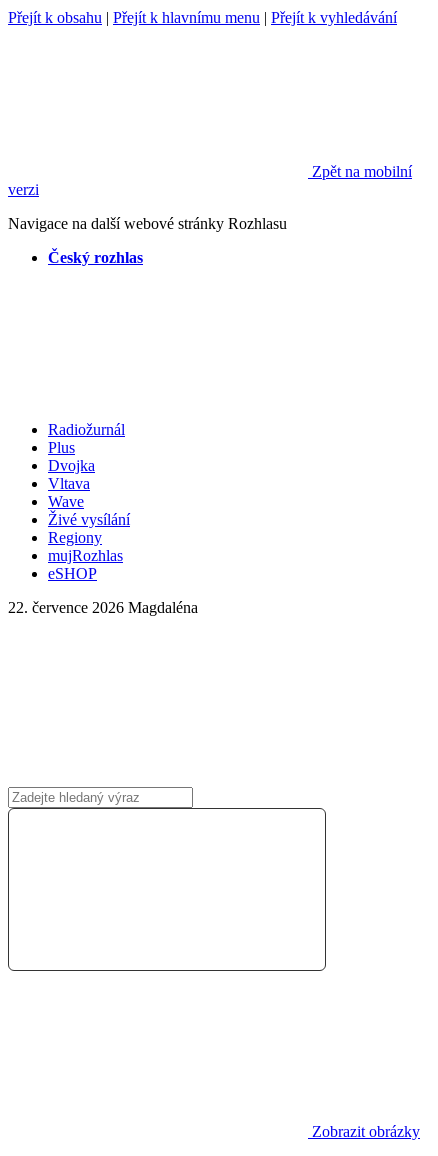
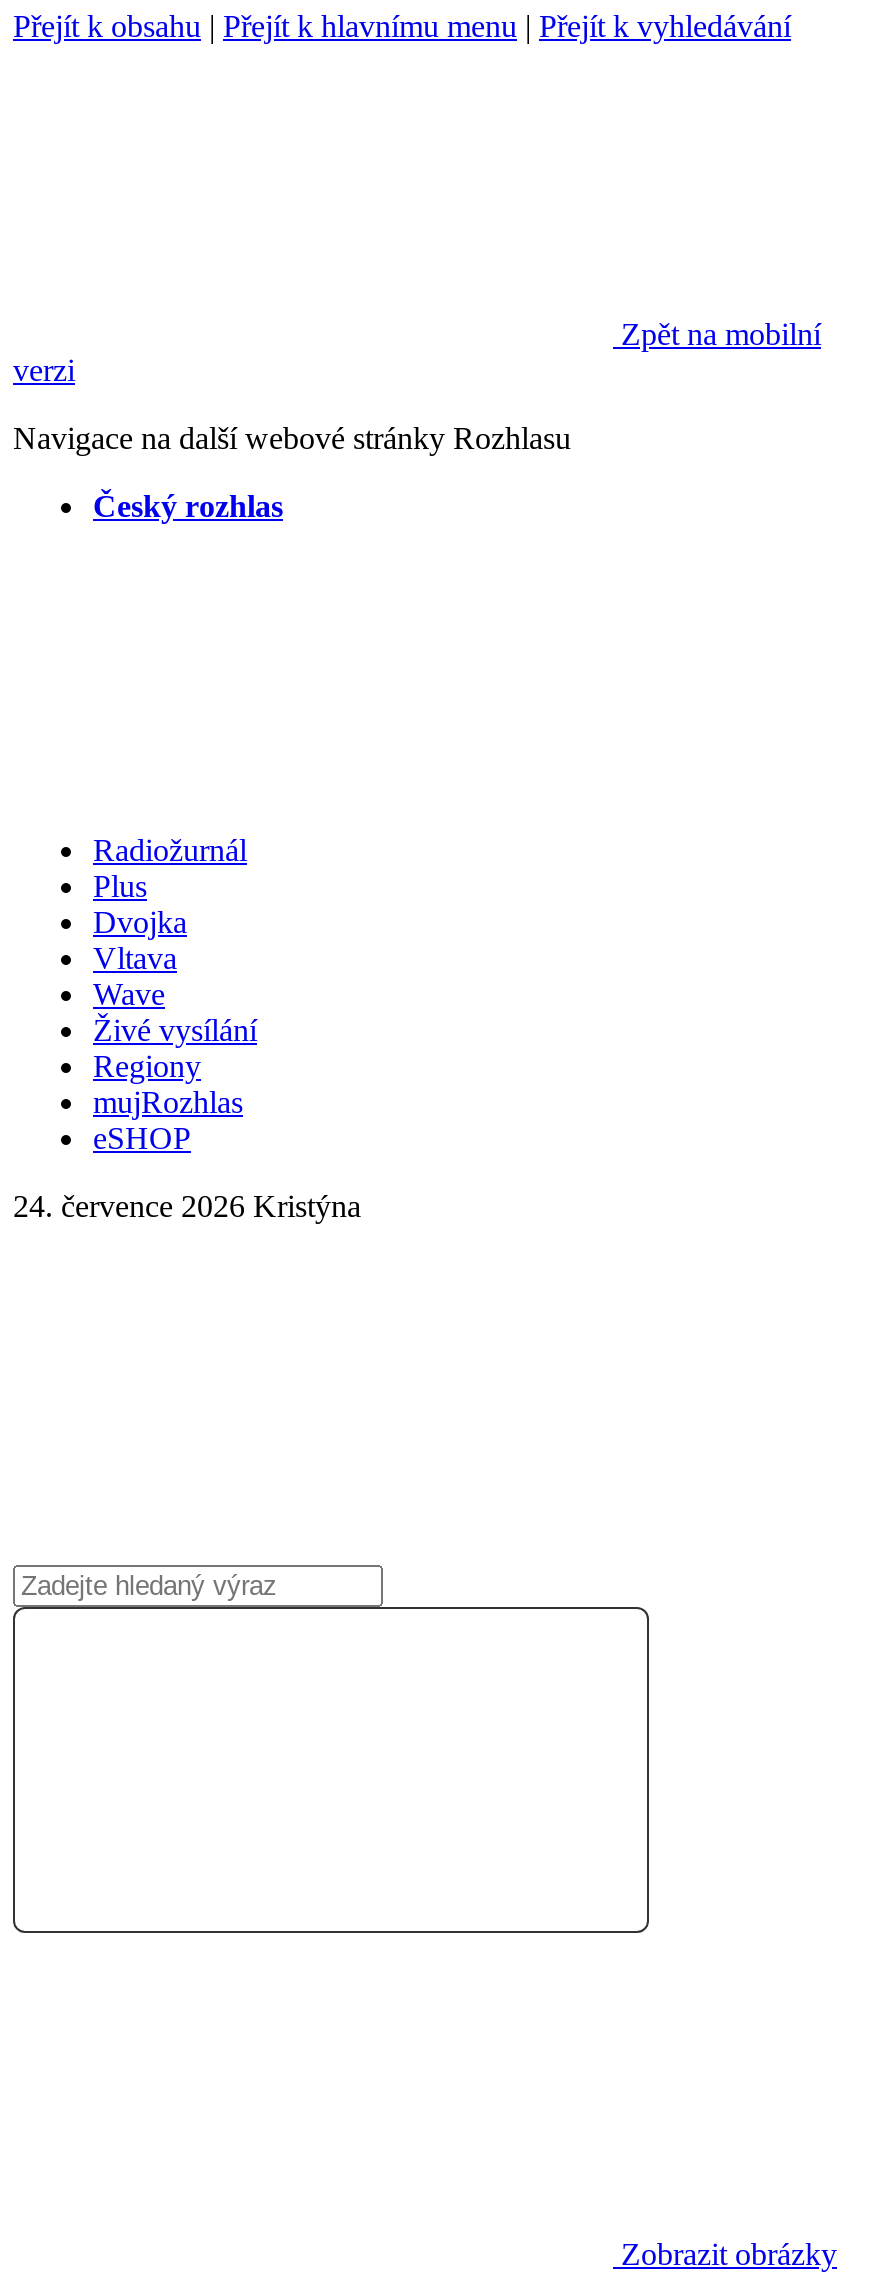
- 22. července 2026 Magdaléna
+ 24. července 2026 Kristýna
